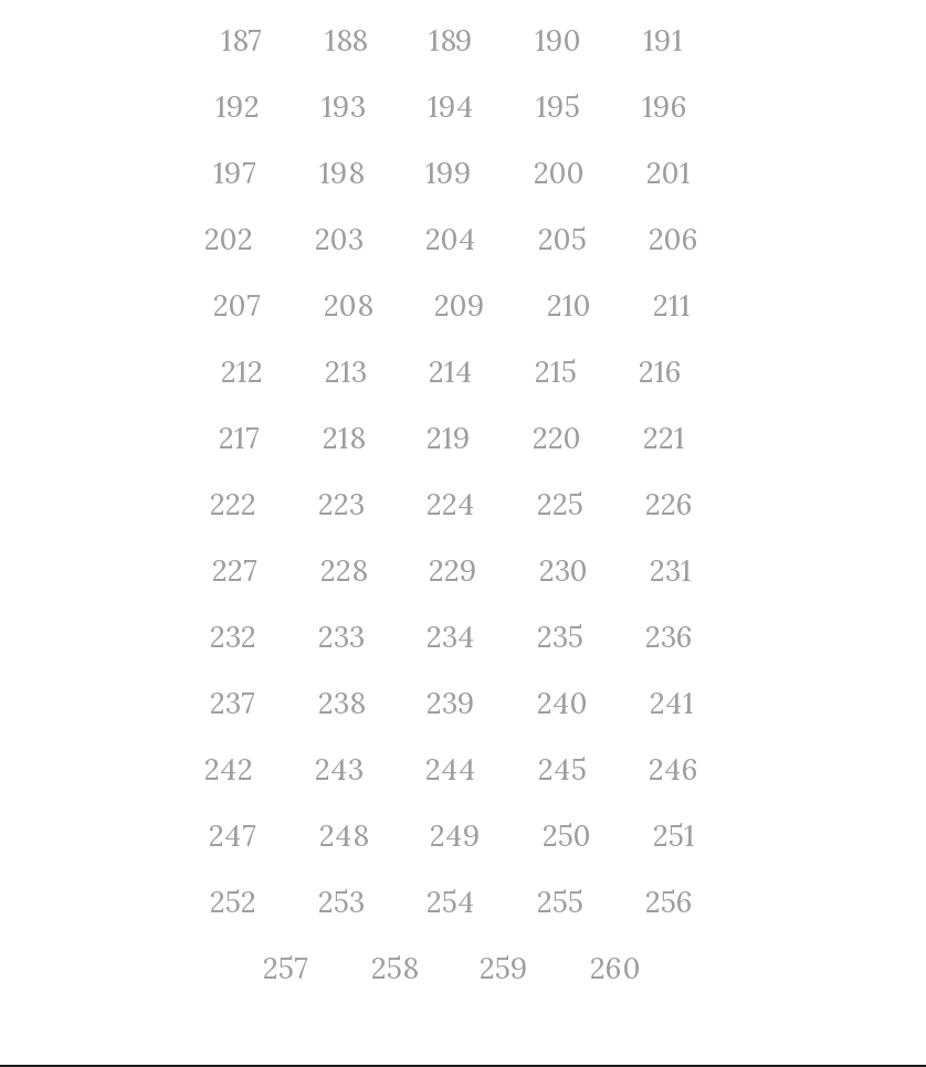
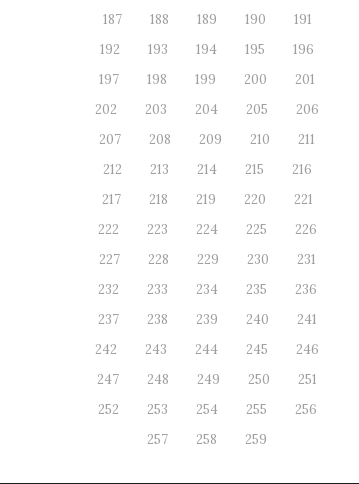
- 260
